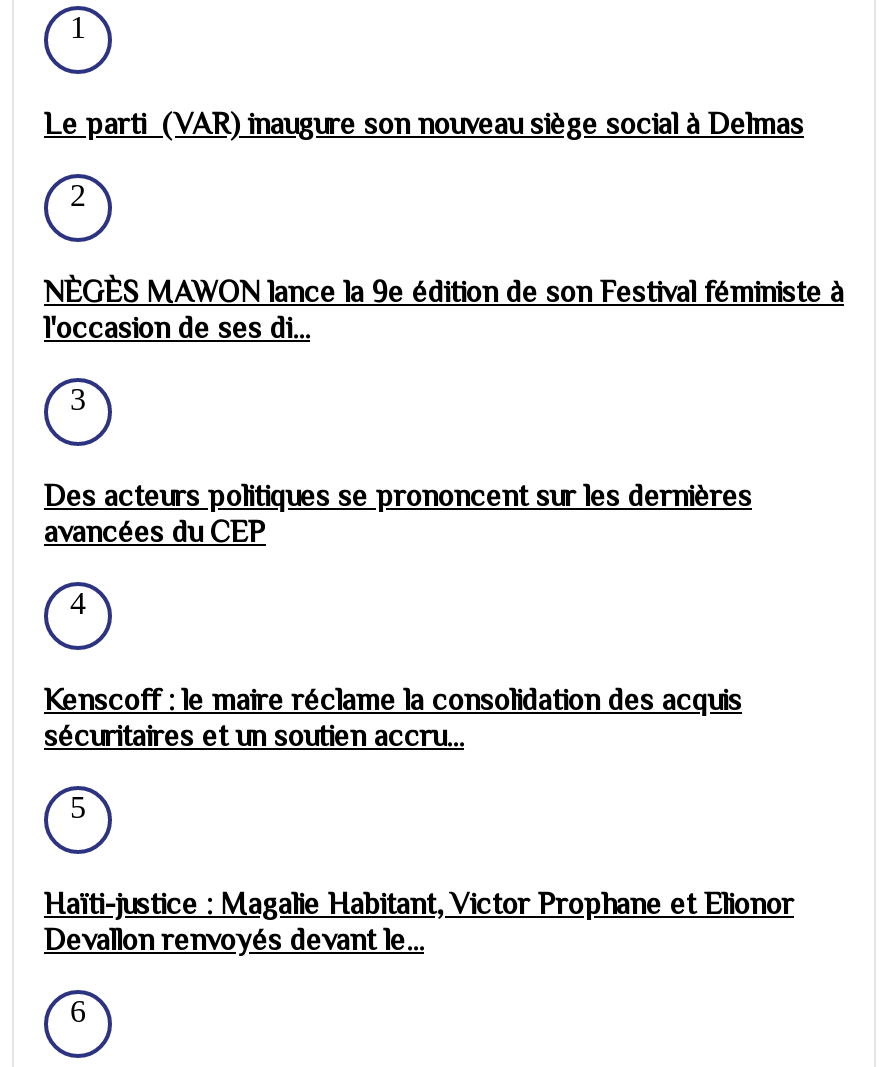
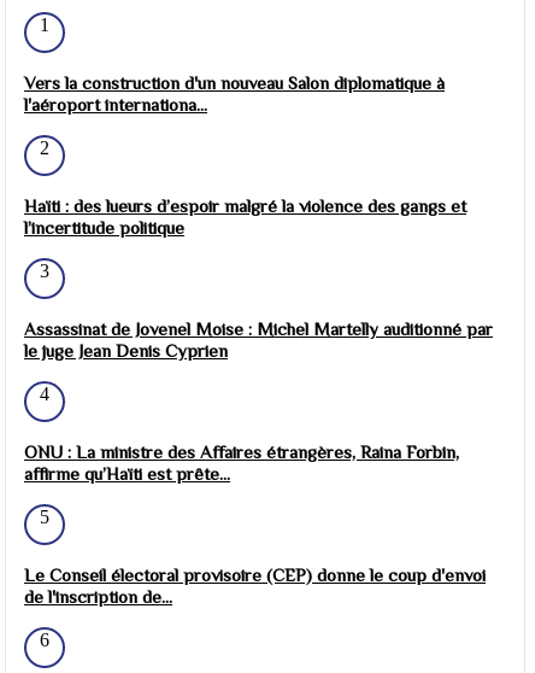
- Le parti (VAR) inaugure son nouveau siège social à Delmas
+ Vers la construction d'un nouveau Salon diplomatique à
+ l'aéroport internationa...

- NÈGÈS MAWON lance la 9e édition de son Festival féministe à
- l'occasion de ses di...
+ Haïti : des lueurs d’espoir malgré la violence des gangs et
+ l’incertitude politique

- Des acteurs politiques se prononcent sur les dernières
- avancées du CEP
+ Assassinat de Jovenel Moise : Michel Martelly auditionné par
+ le juge Jean Denis Cyprien

- Kenscoff : le maire réclame la consolidation des acquis
- sécuritaires et un soutien accru...
+ ONU : La ministre des Affaires étrangères, Raina Forbin,
+ affirme qu’Haïti est prête...

- Haïti-justice : Magalie Habitant, Victor Prophane et Elionor
- Devallon renvoyés devant le...
+ Le Conseil électoral provisoire (CEP) donne le coup d'envoi
+ de l'inscription de...
